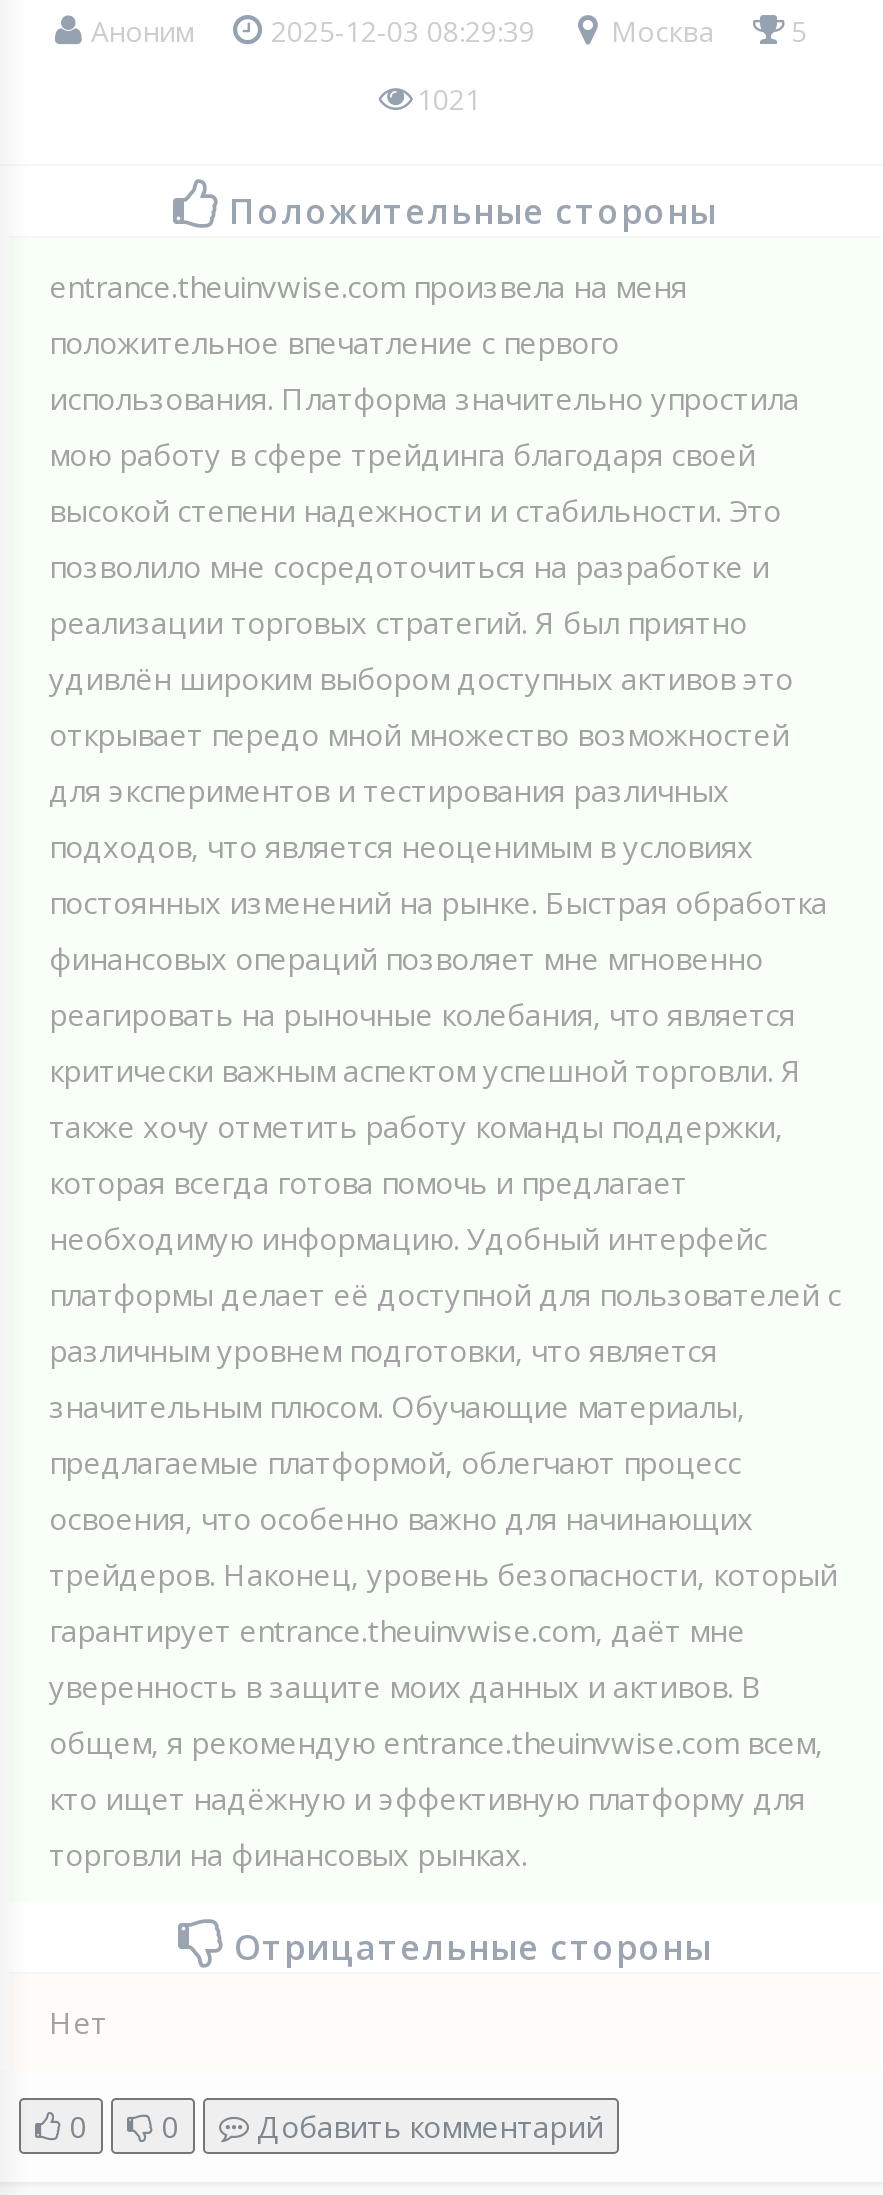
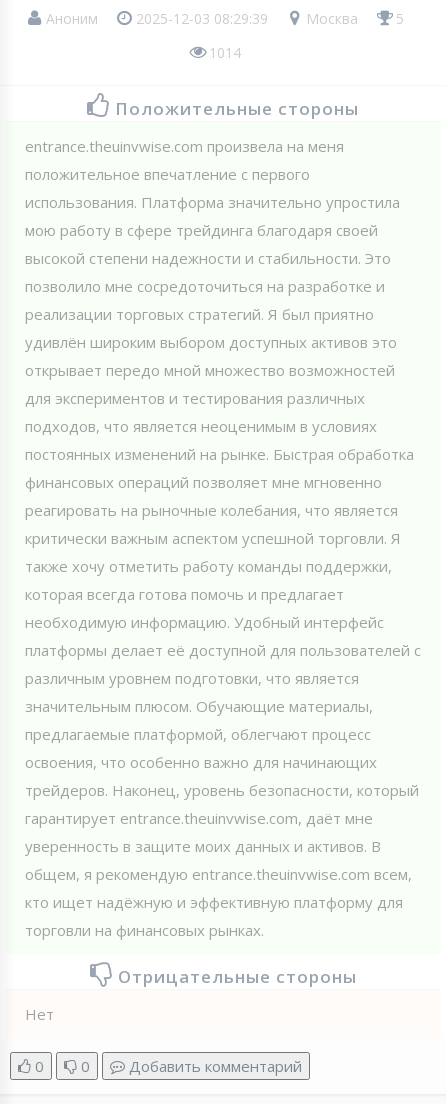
- 1021
+ 1014
